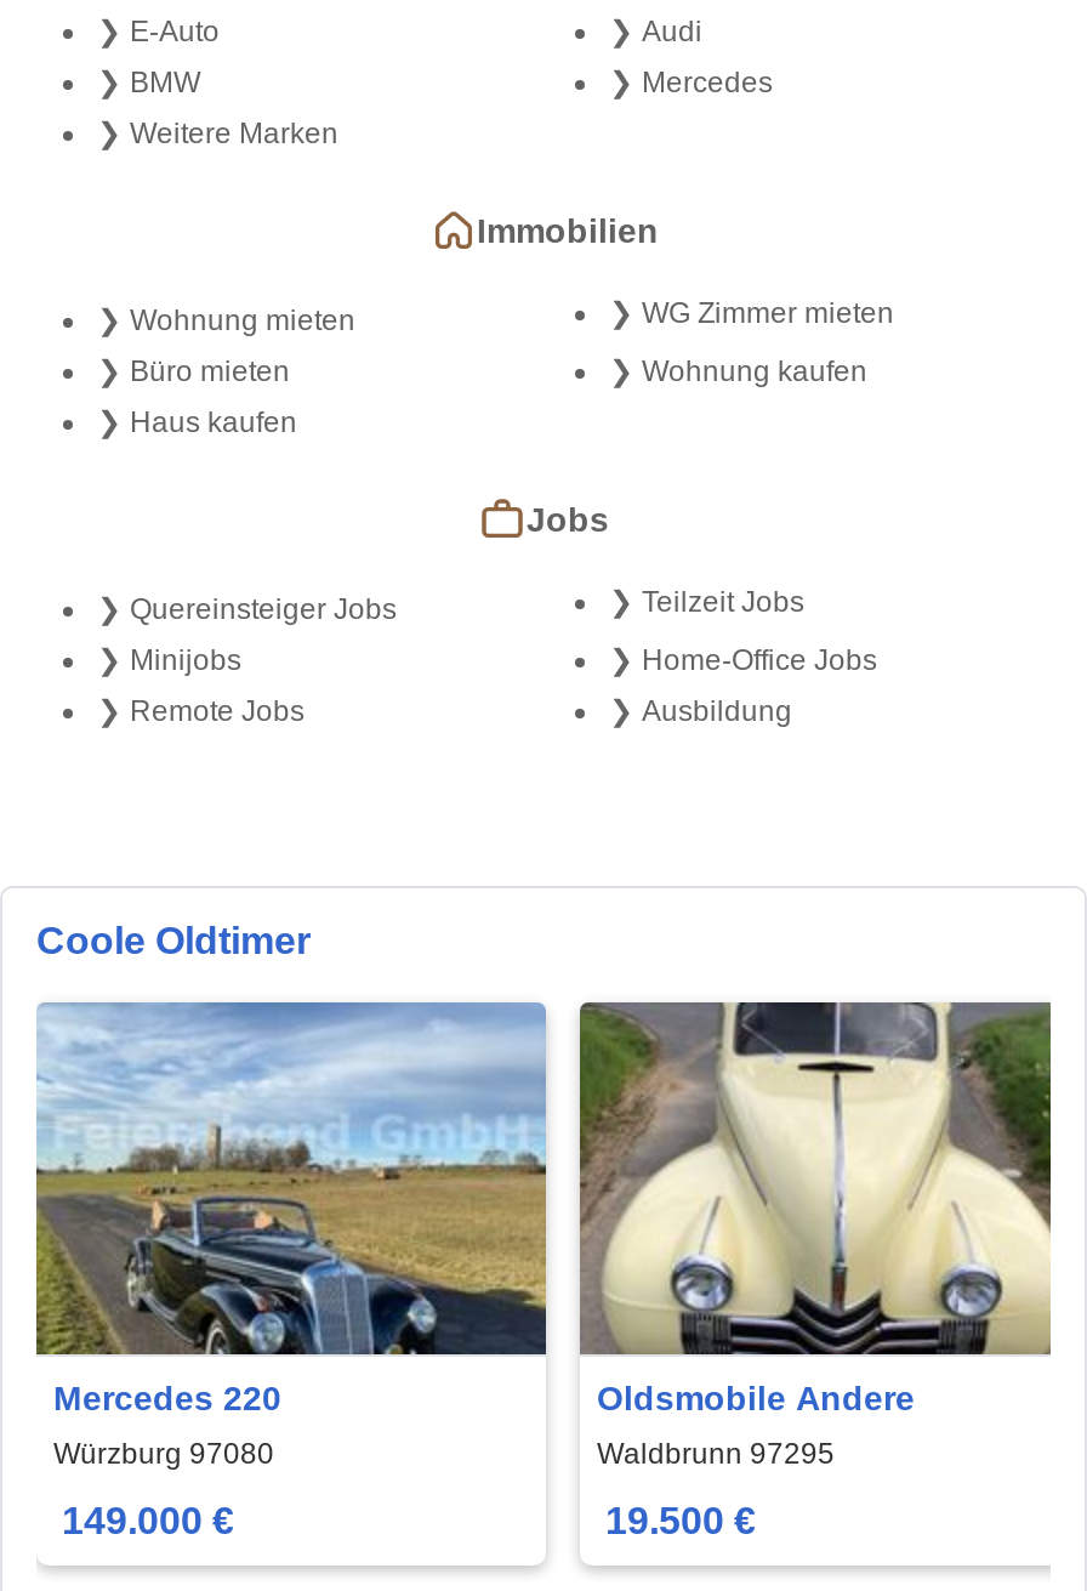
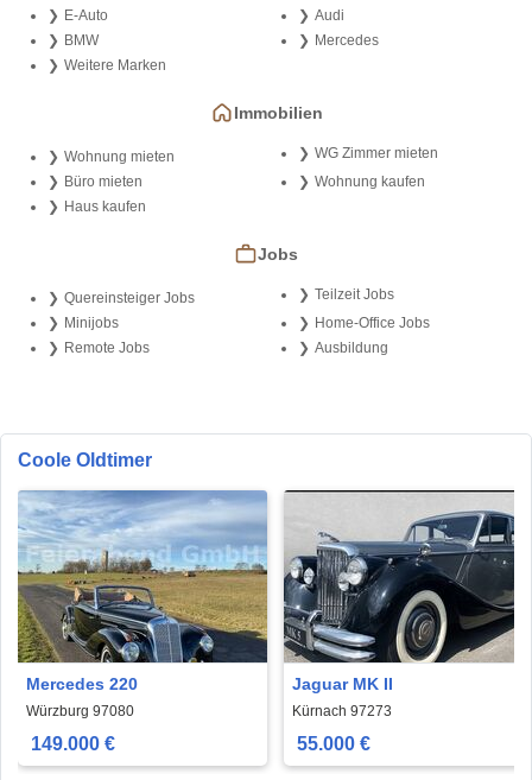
- [image]
- Oldsmobile Andere
+ [image]
+ Jaguar MK II

- Waldbrunn 97295
+ Kürnach 97273

- 19.500 €
+ 55.000 €
